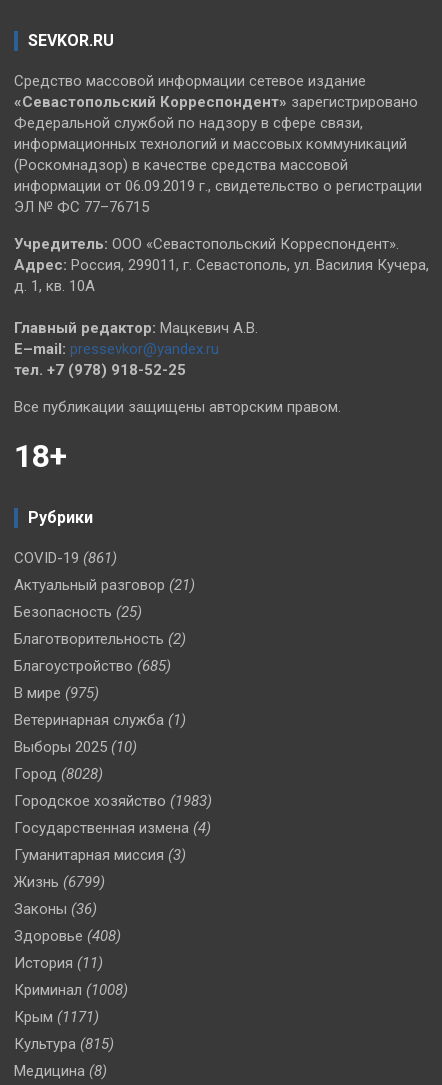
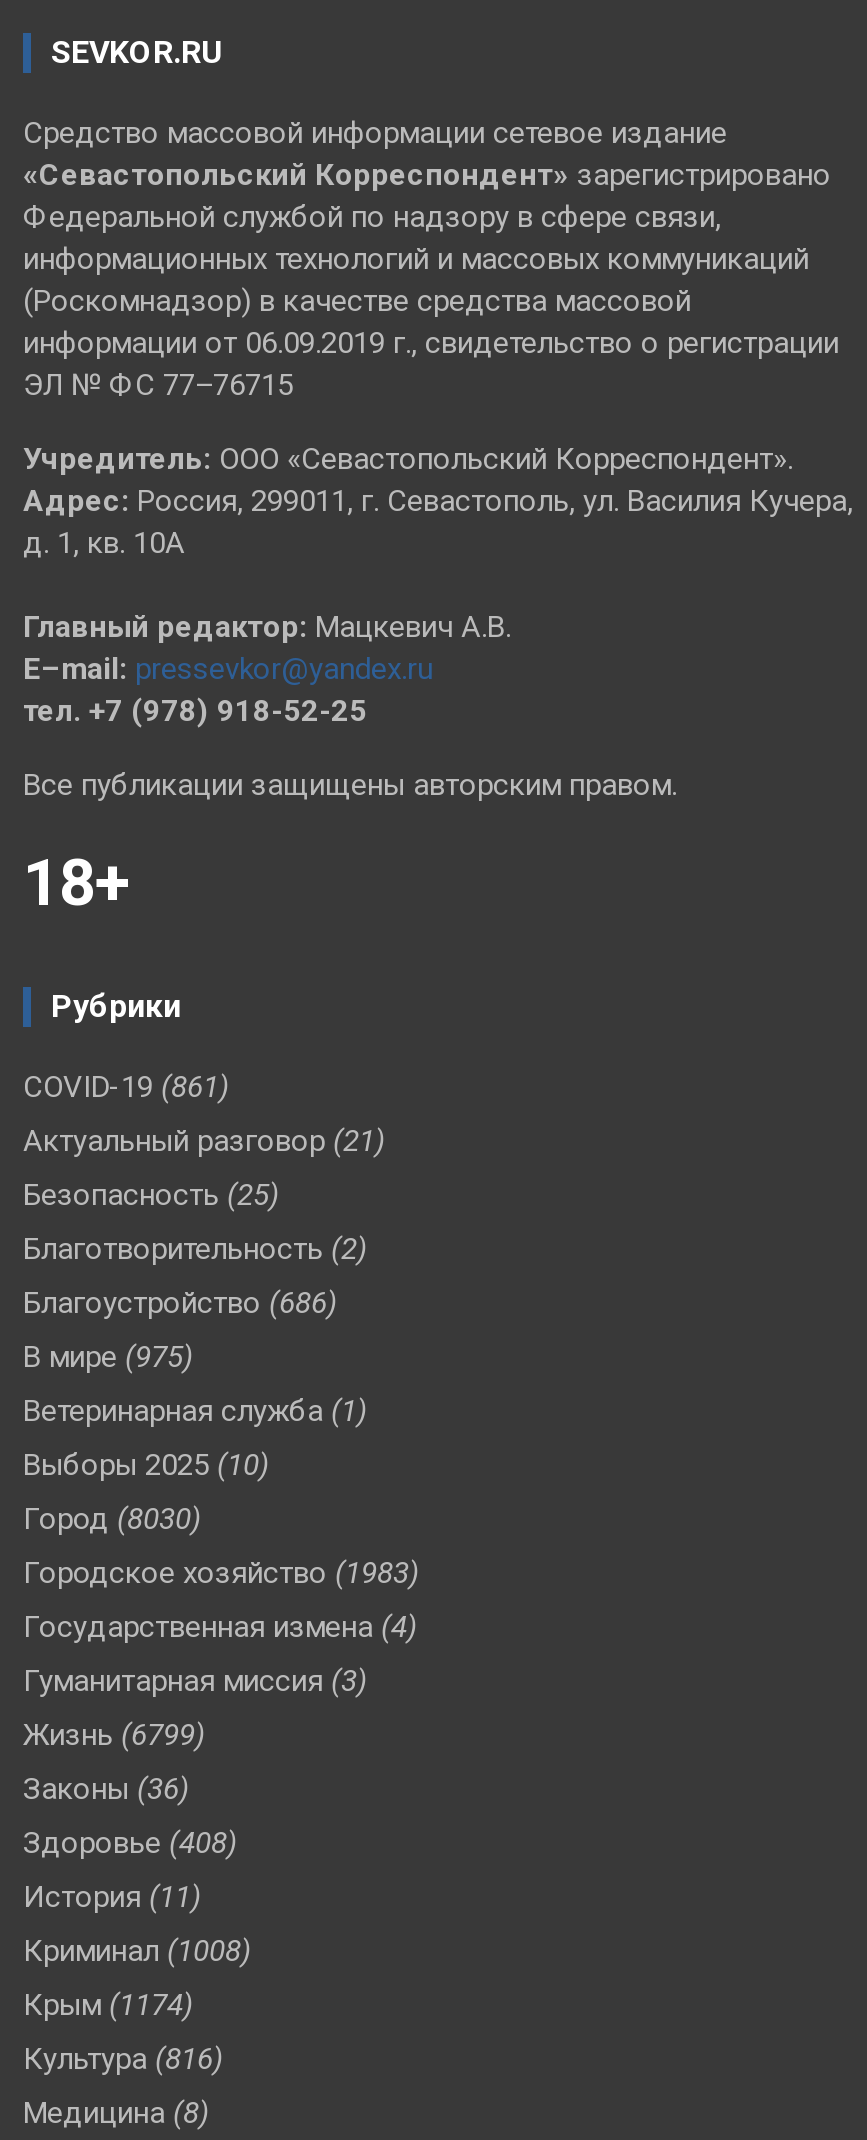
- Благоустройство (685)
+ Благоустройство (686)

- Город (8028)
+ Город (8030)

- Крым (1171)
+ Крым (1174)

- Культура (815)
+ Культура (816)
